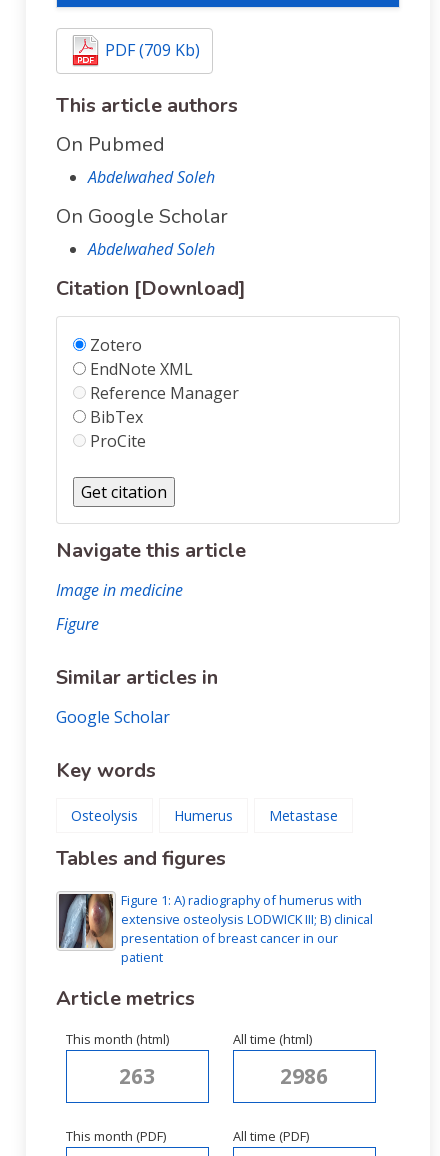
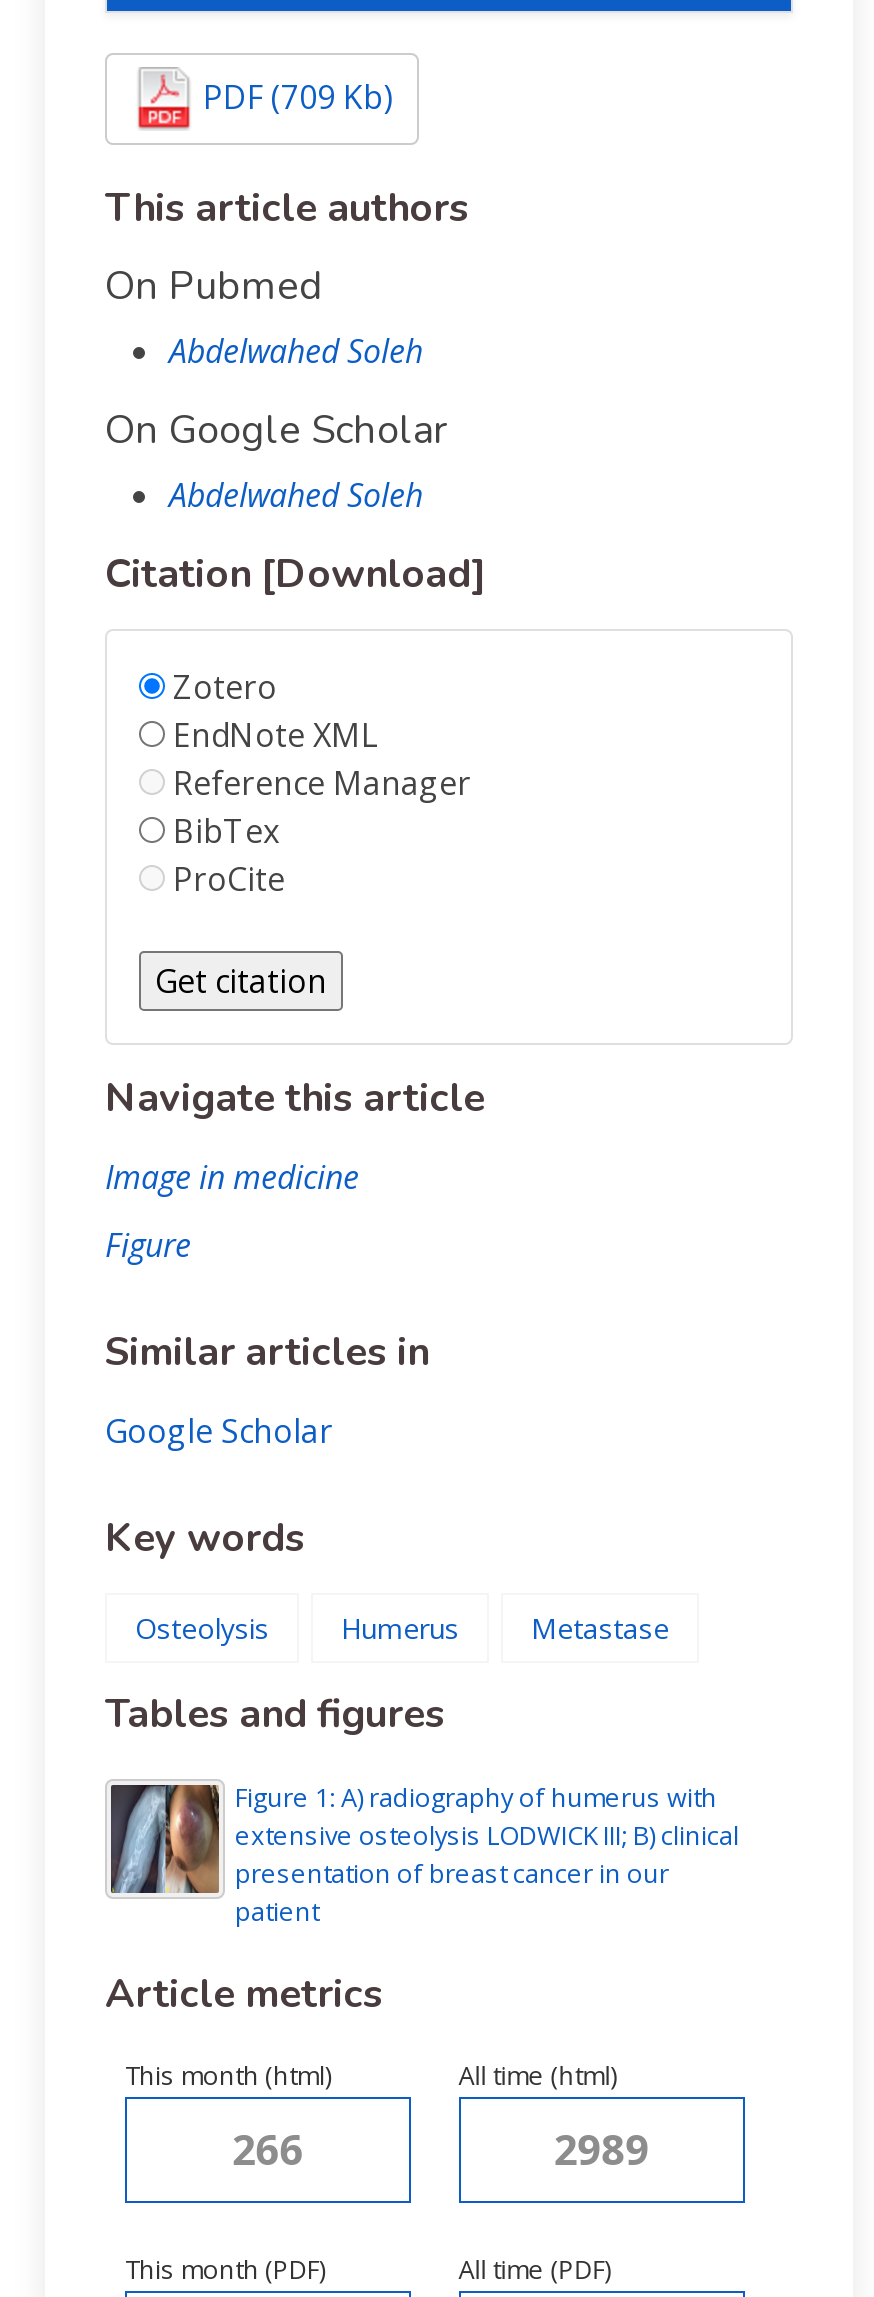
- 263
+ 266

- 2986
+ 2989
